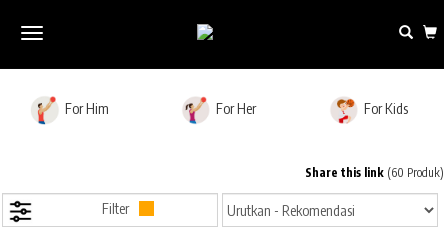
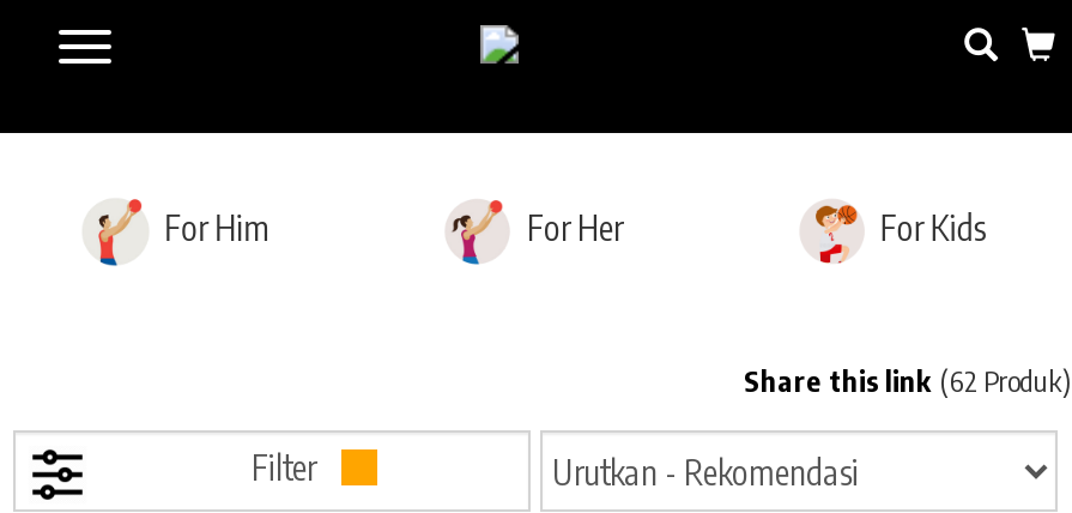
- Share this link (60 Produk)
+ Share this link (62 Produk)
